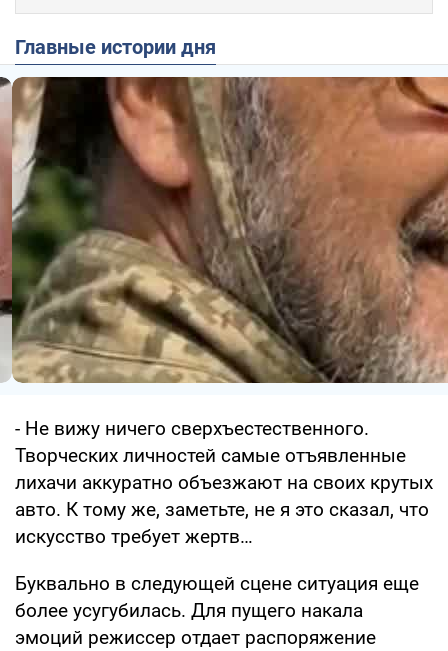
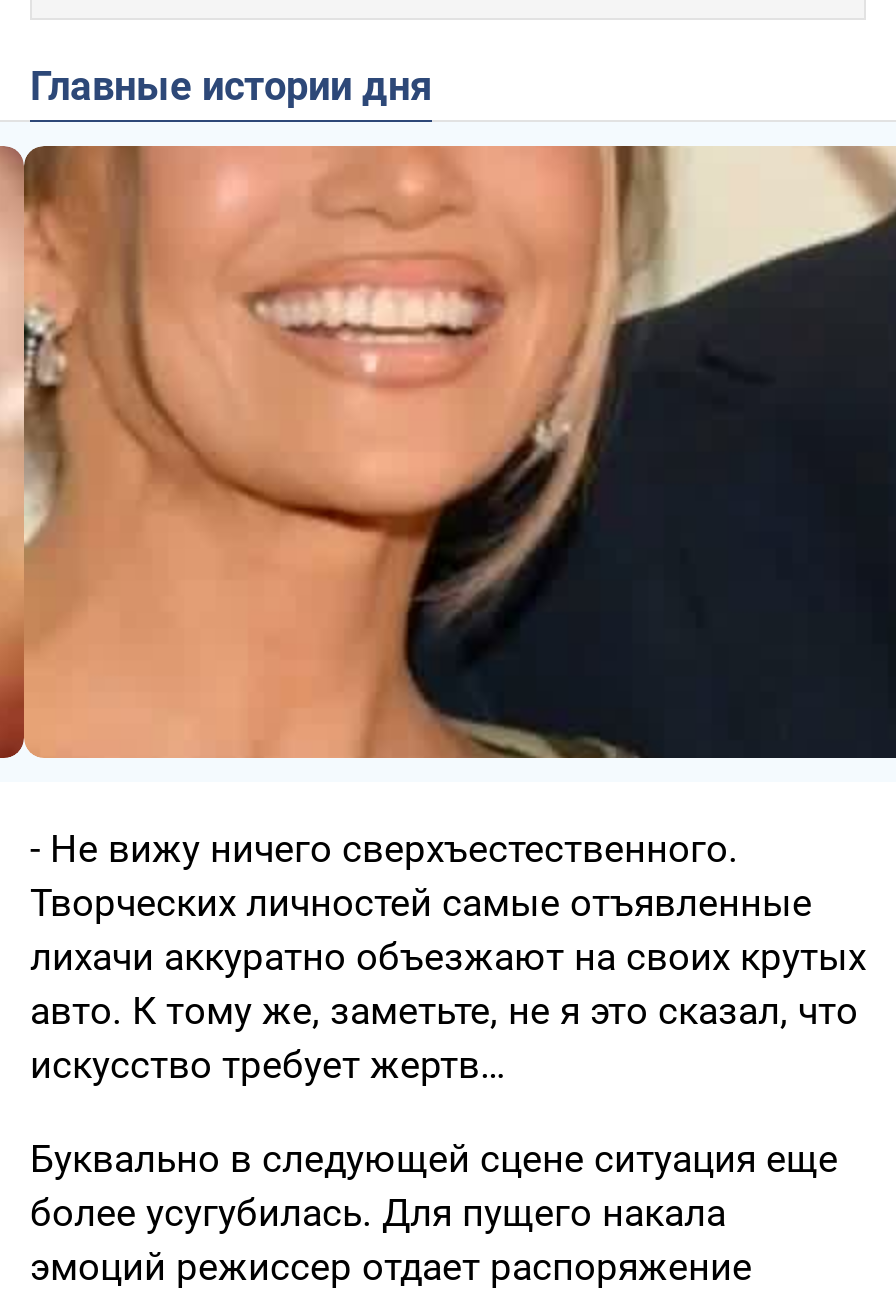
- [image]
+ [image]
